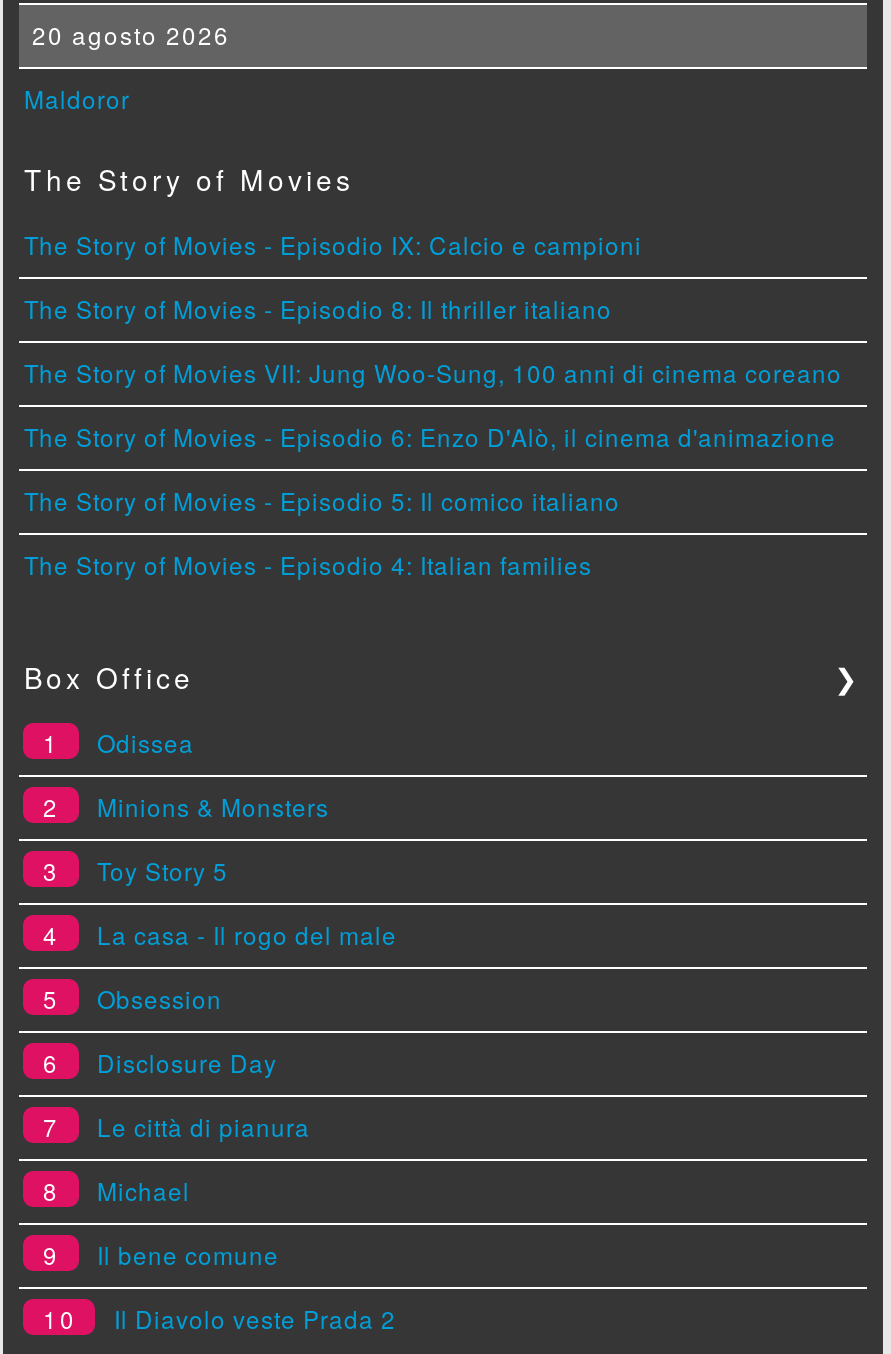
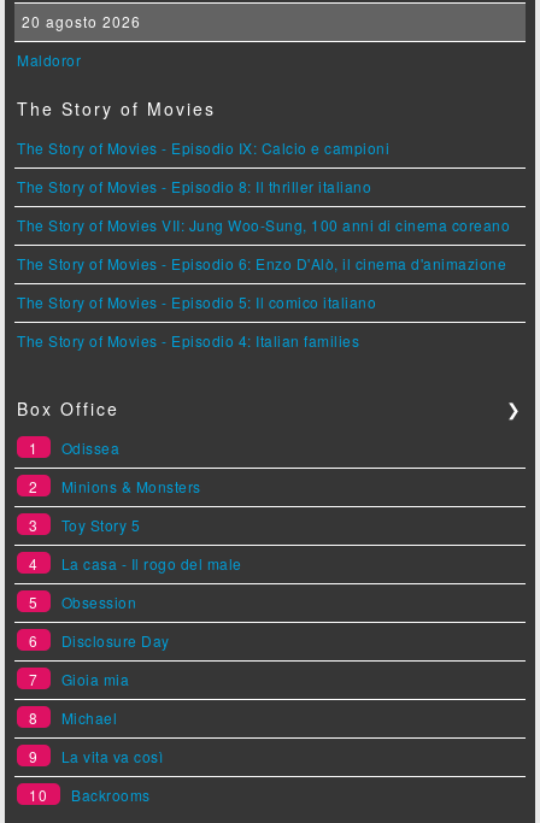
- Le città di pianura
+ Gioia mia

- Il bene comune
+ La vita va così

- Il Diavolo veste Prada 2
+ Backrooms
